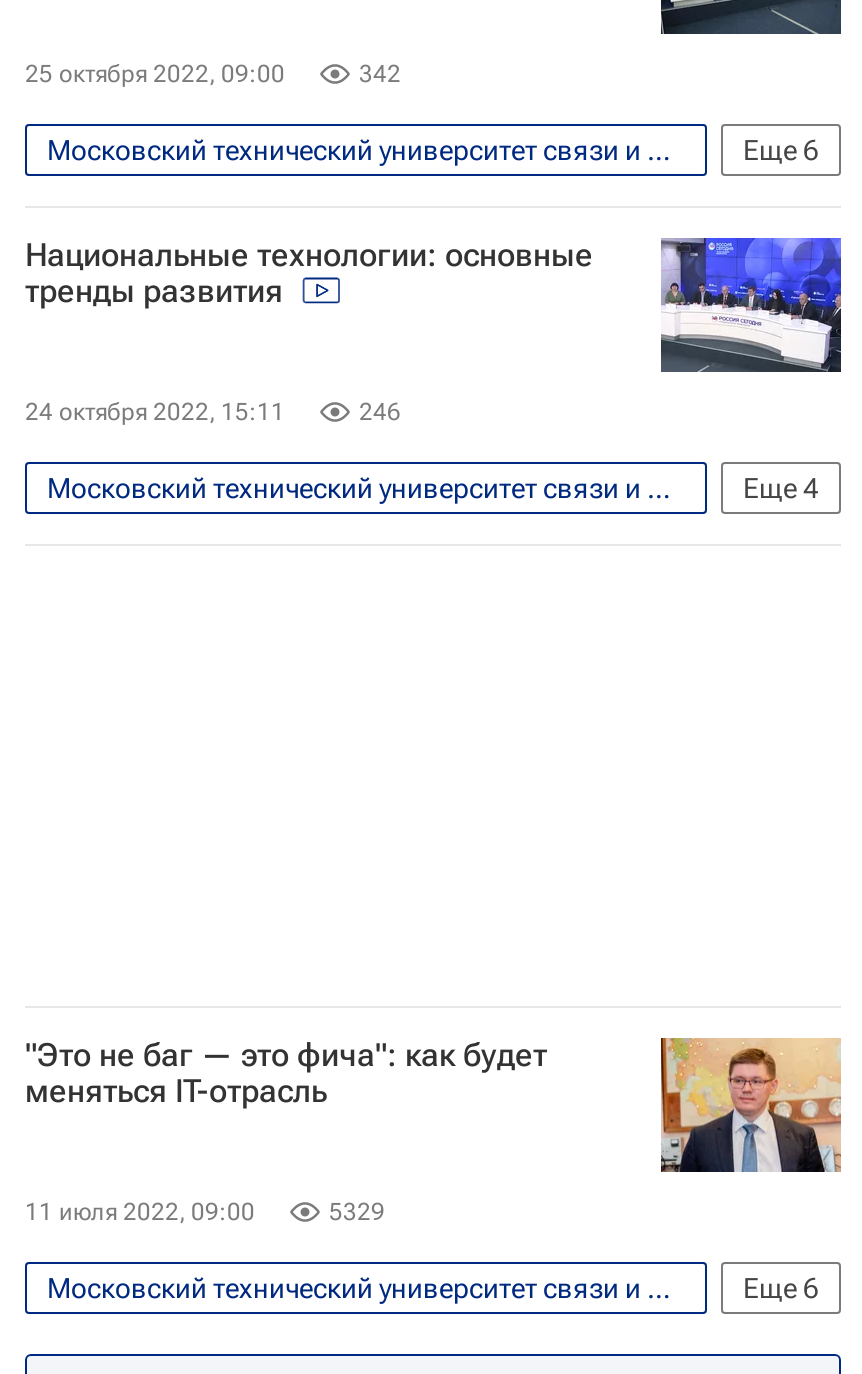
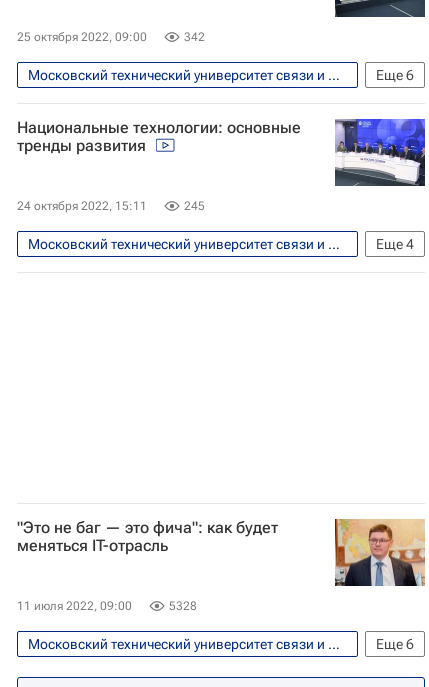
- 246
+ 245

- 5329
+ 5328
